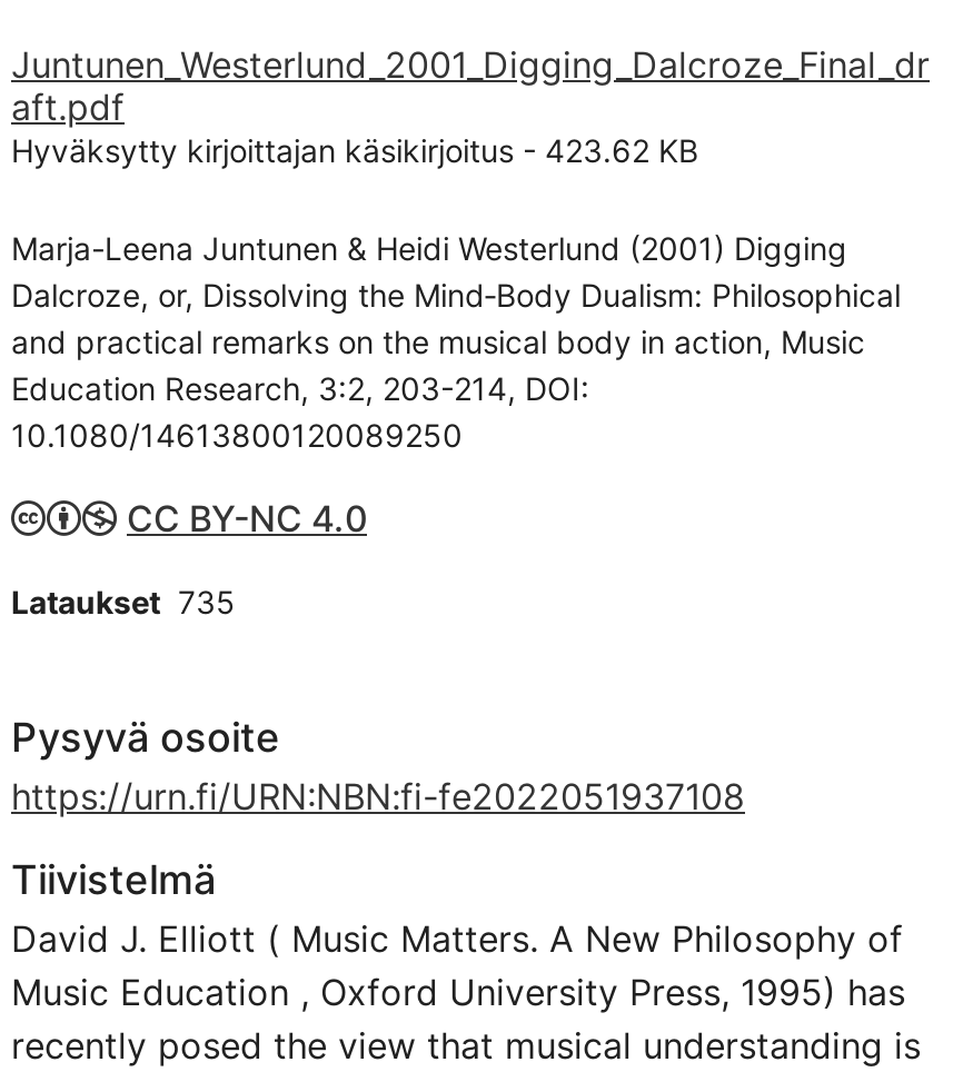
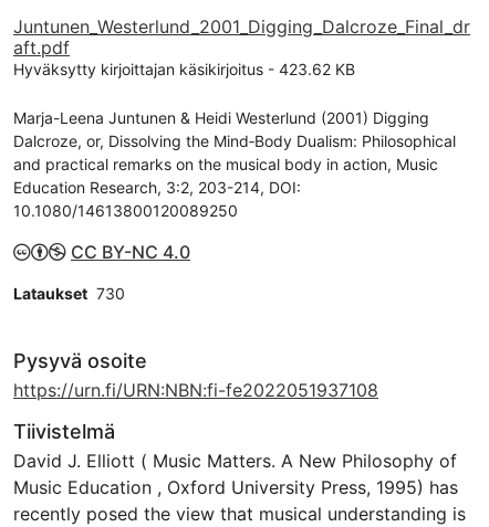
- Lataukset 735
+ Lataukset 730
